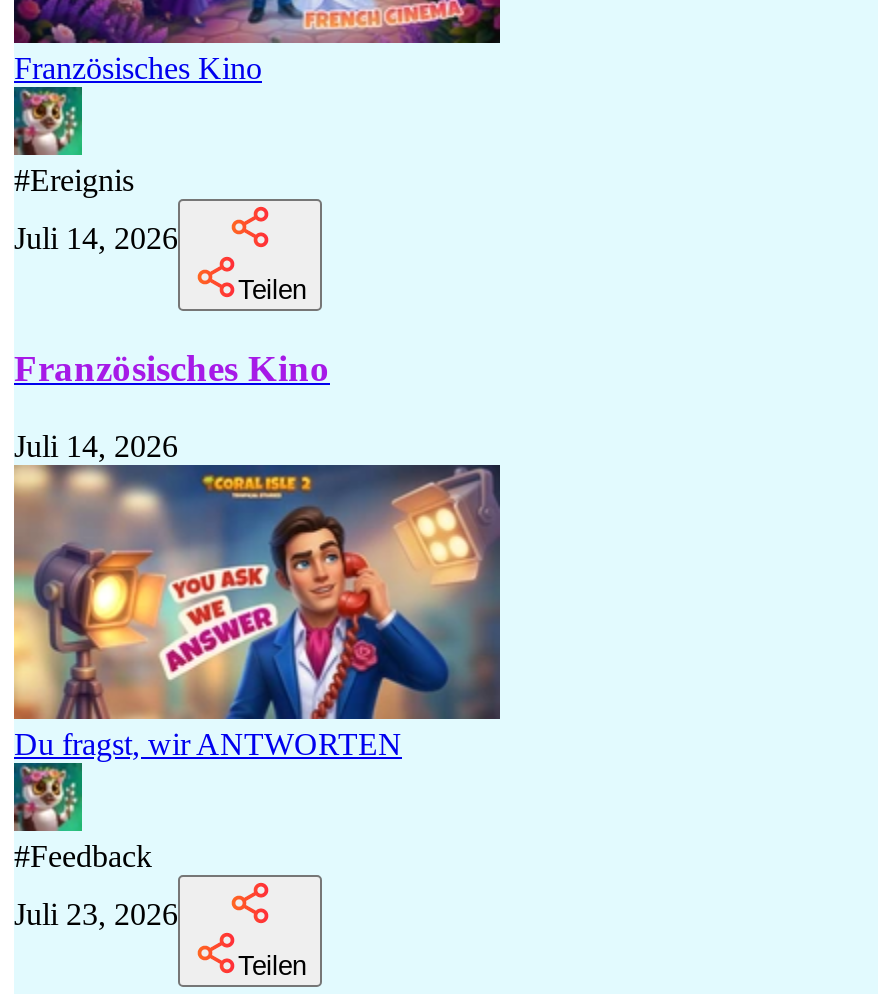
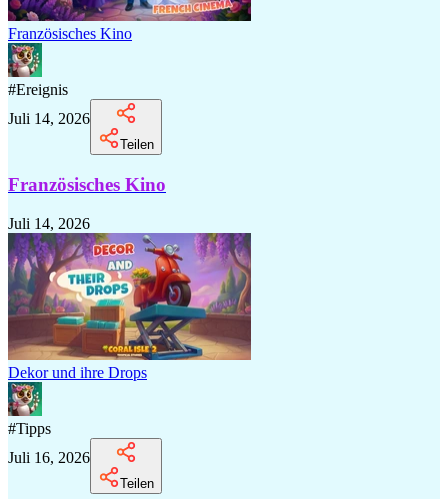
- [image]
- Du fragst, wir ANTWORTEN
+ [image]
+ Dekor und ihre Drops

- #Feedback
+ #Tipps

- Juli 23, 2026
+ Juli 16, 2026
